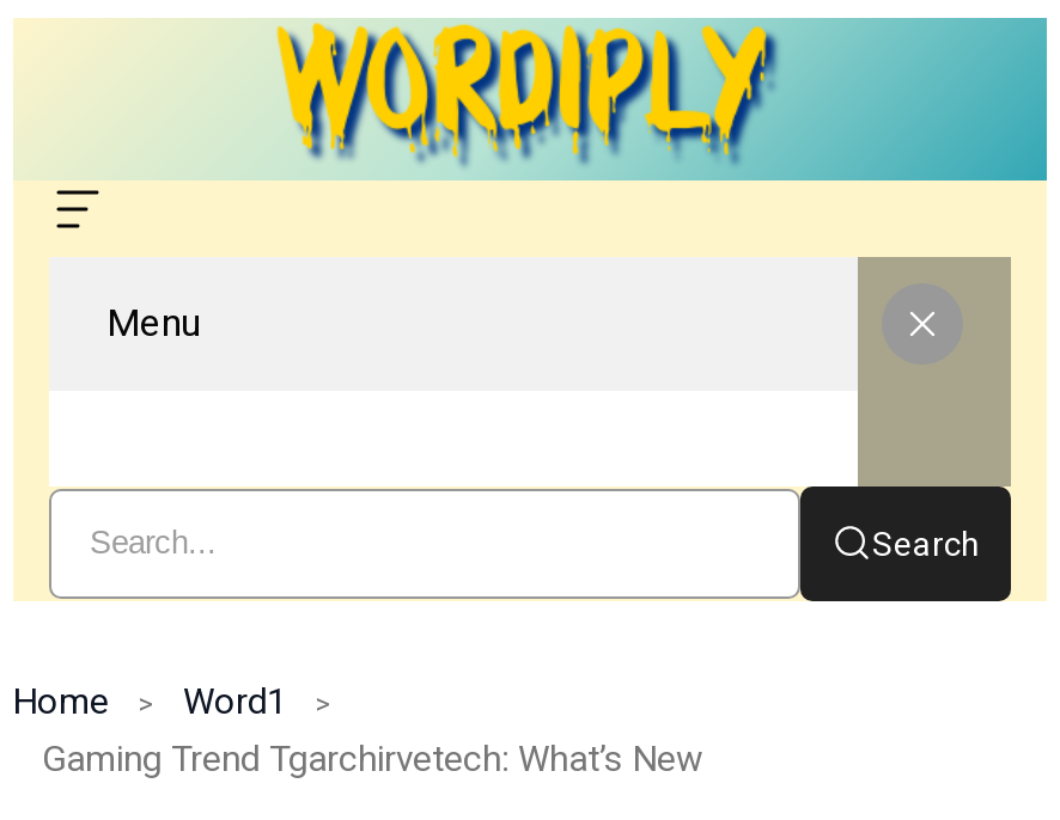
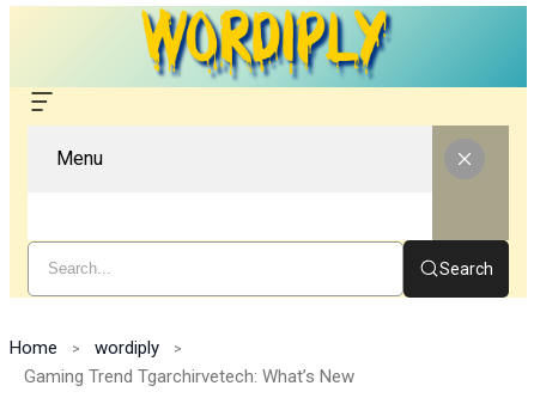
- Word1
+ wordiply
